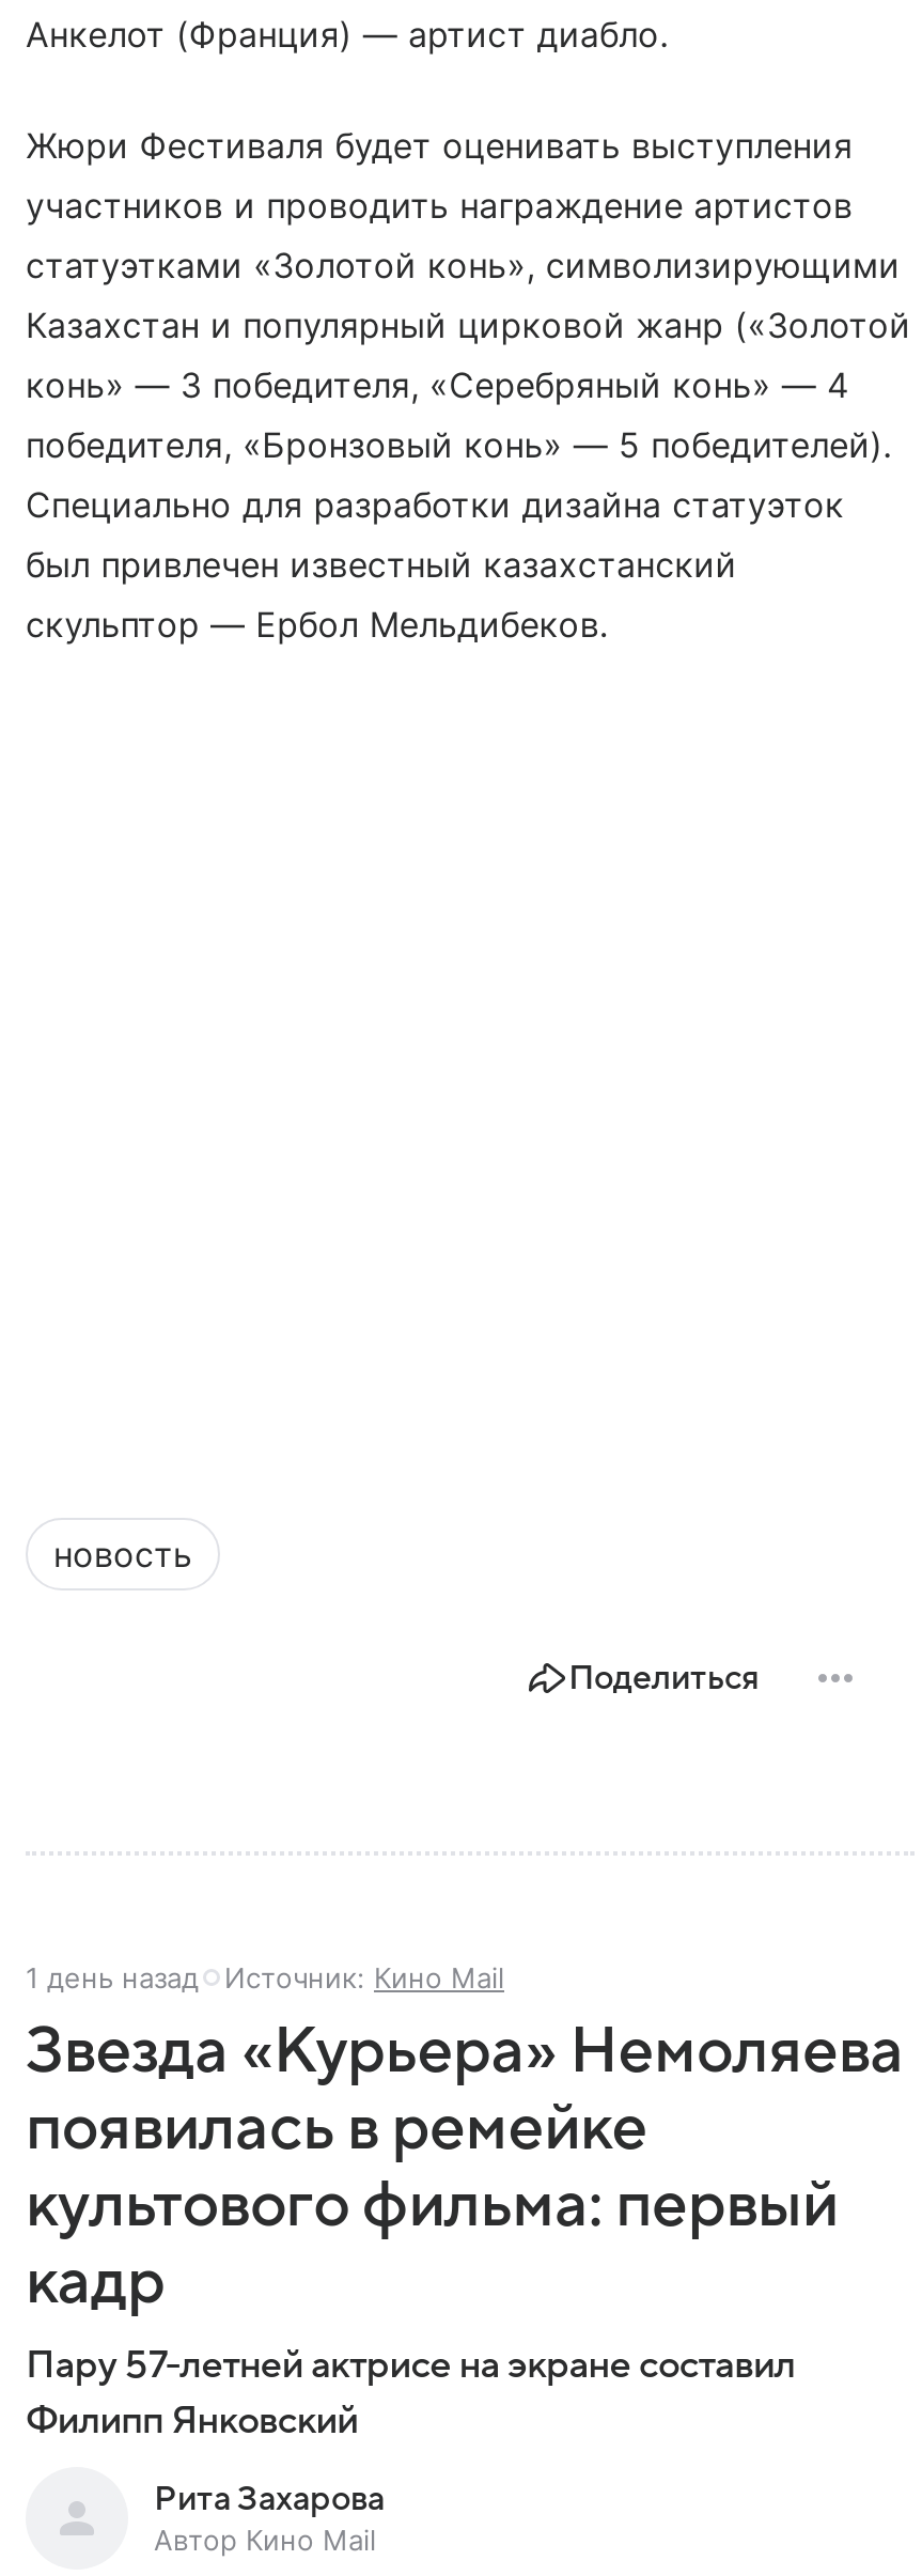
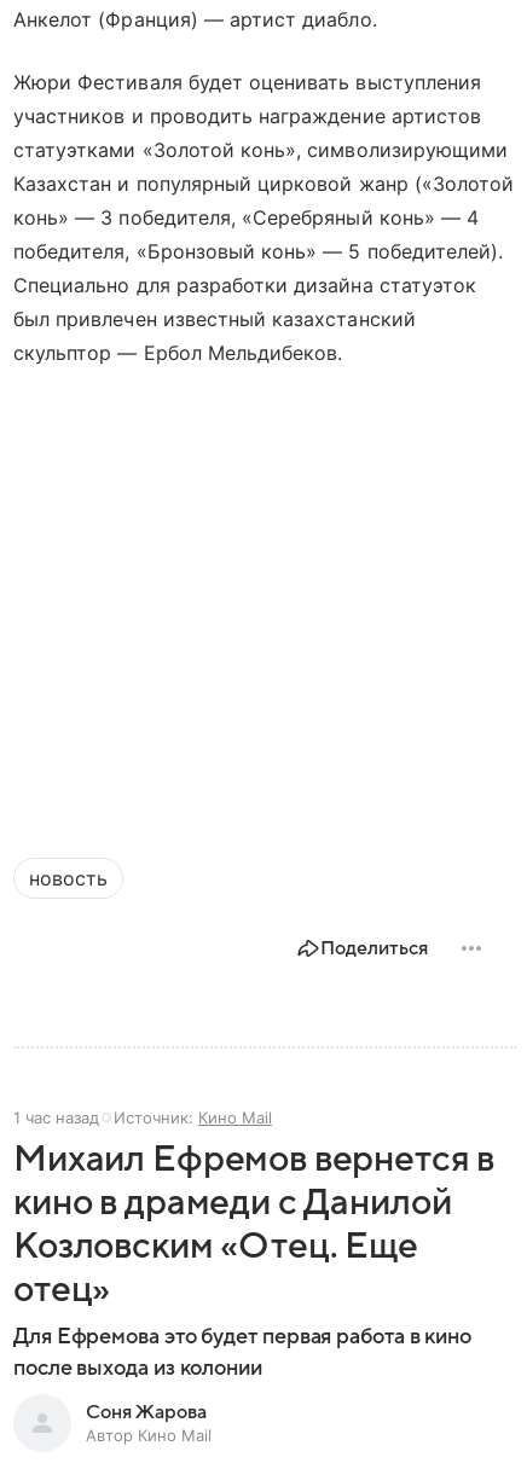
- 1 день назад Источник: Кино Mail
+ 1 час назад Источник: Кино Mail

- Звезда «Курьера» Немоляева
- появилась в ремейке
- культового фильма: первый
- кадр
- Пару 57-летней актрисе на экране составил
- Филипп Янковский
+ Михаил Ефремов вернется в
+ кино в драмеди с Данилой
+ Козловским «Отец. Еще
+ отец»
+ Для Ефремова это будет первая работа в кино
+ после выхода из колонии

- Рита Захарова
+ Соня Жарова
